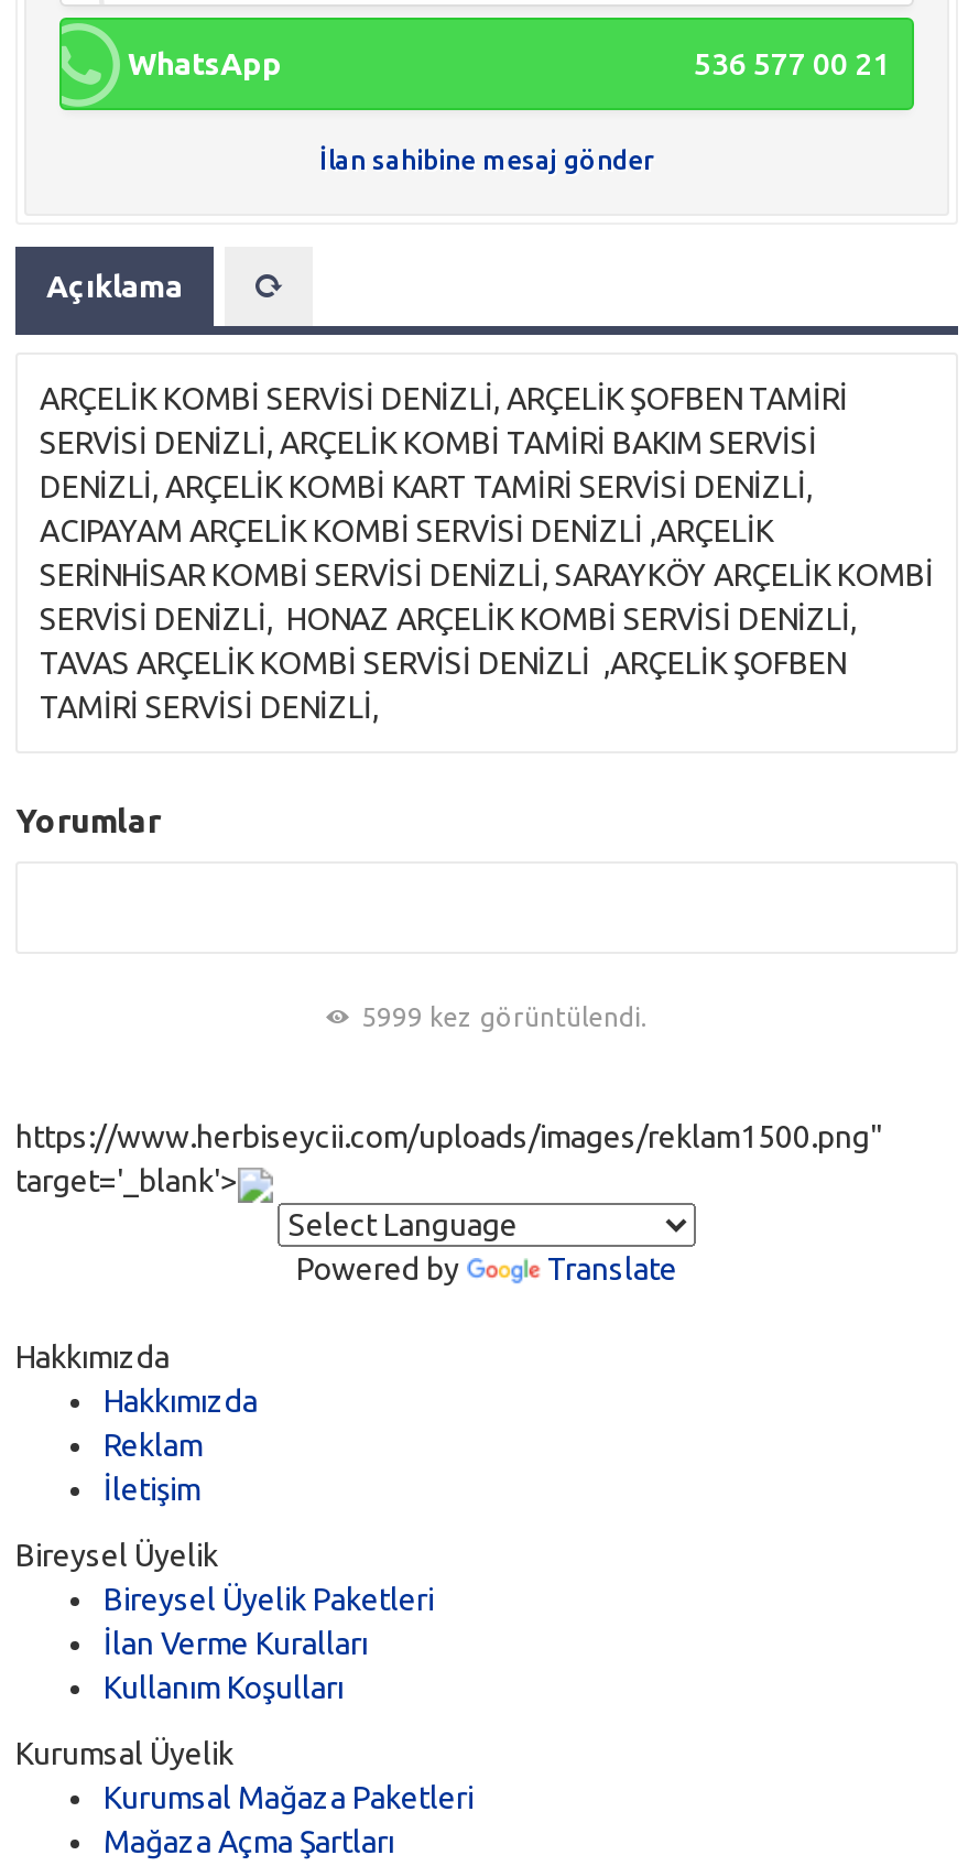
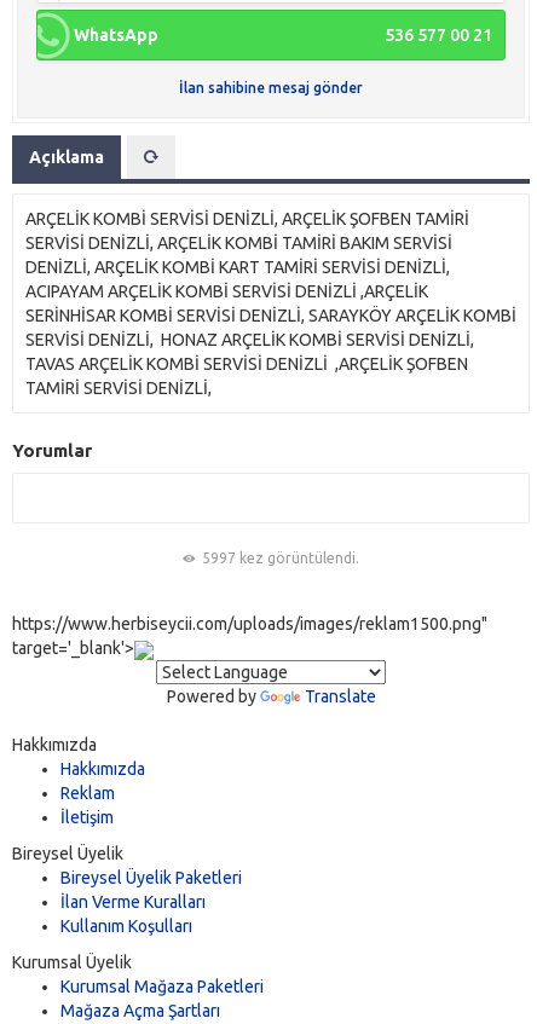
- 5999 kez görüntülendi.
+ 5997 kez görüntülendi.
